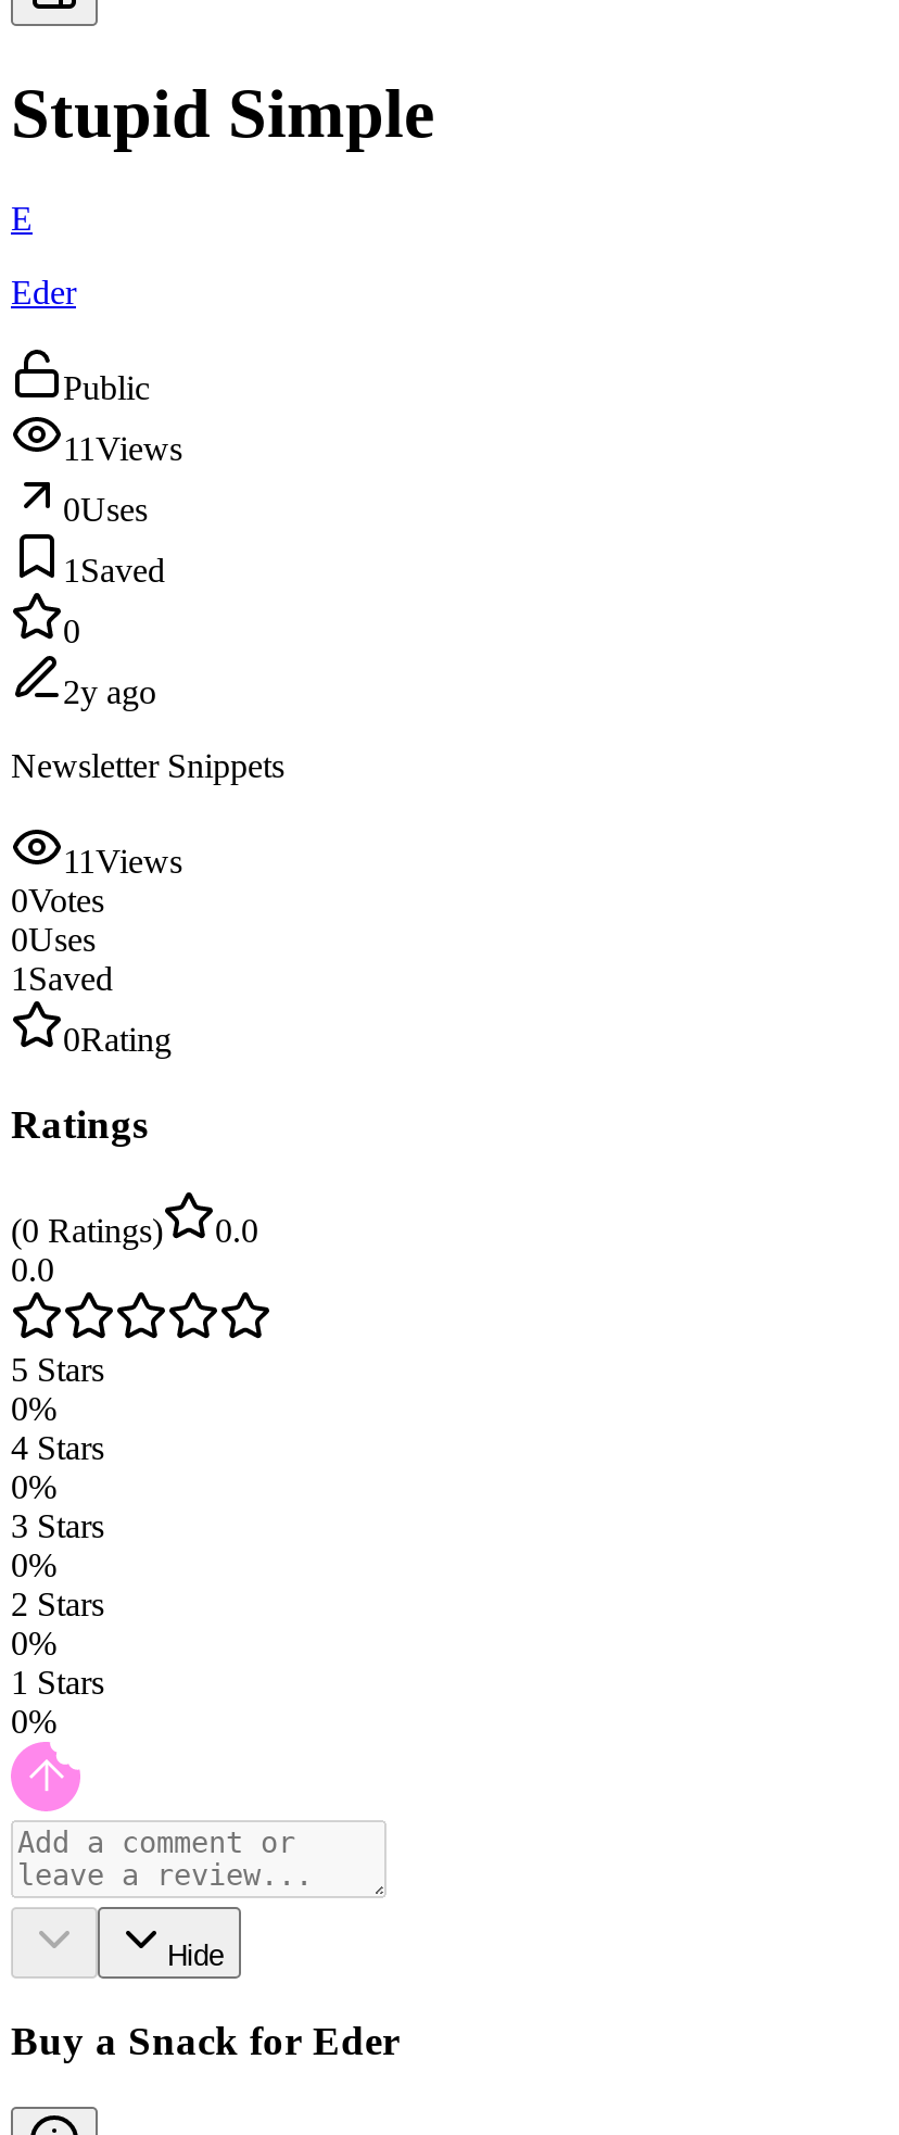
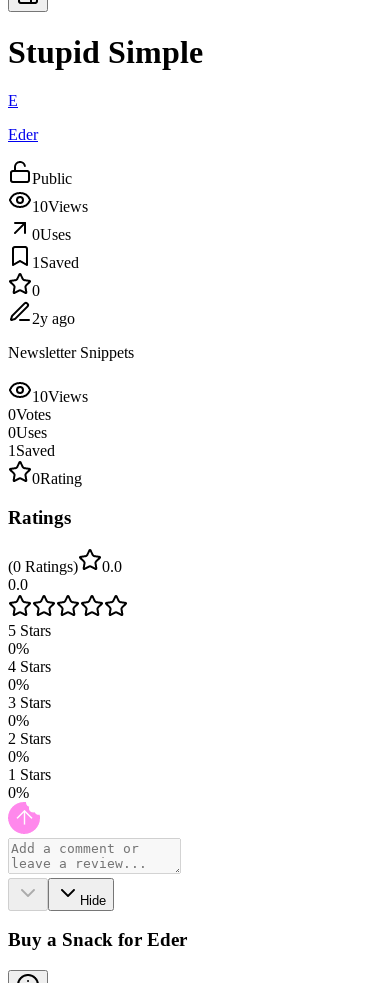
- 11 Views
+ 10 Views

- 11 Views
+ 10 Views
